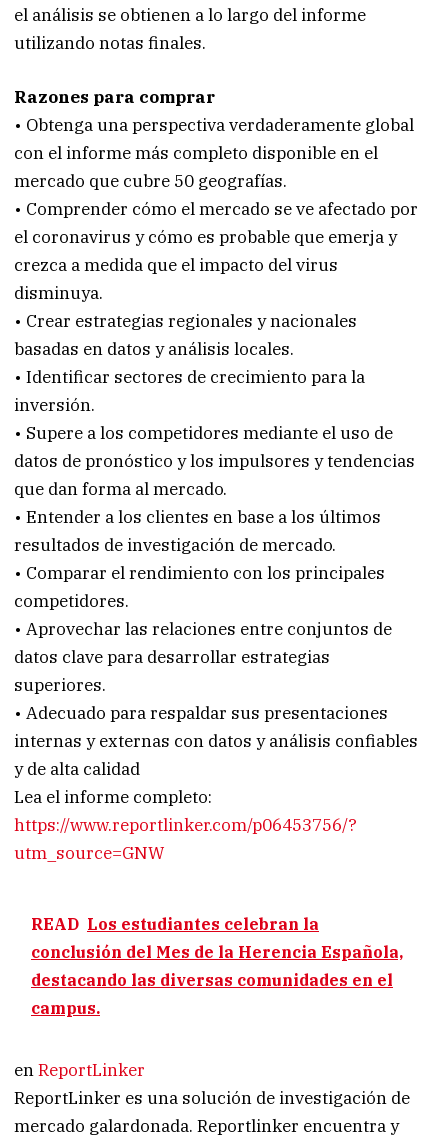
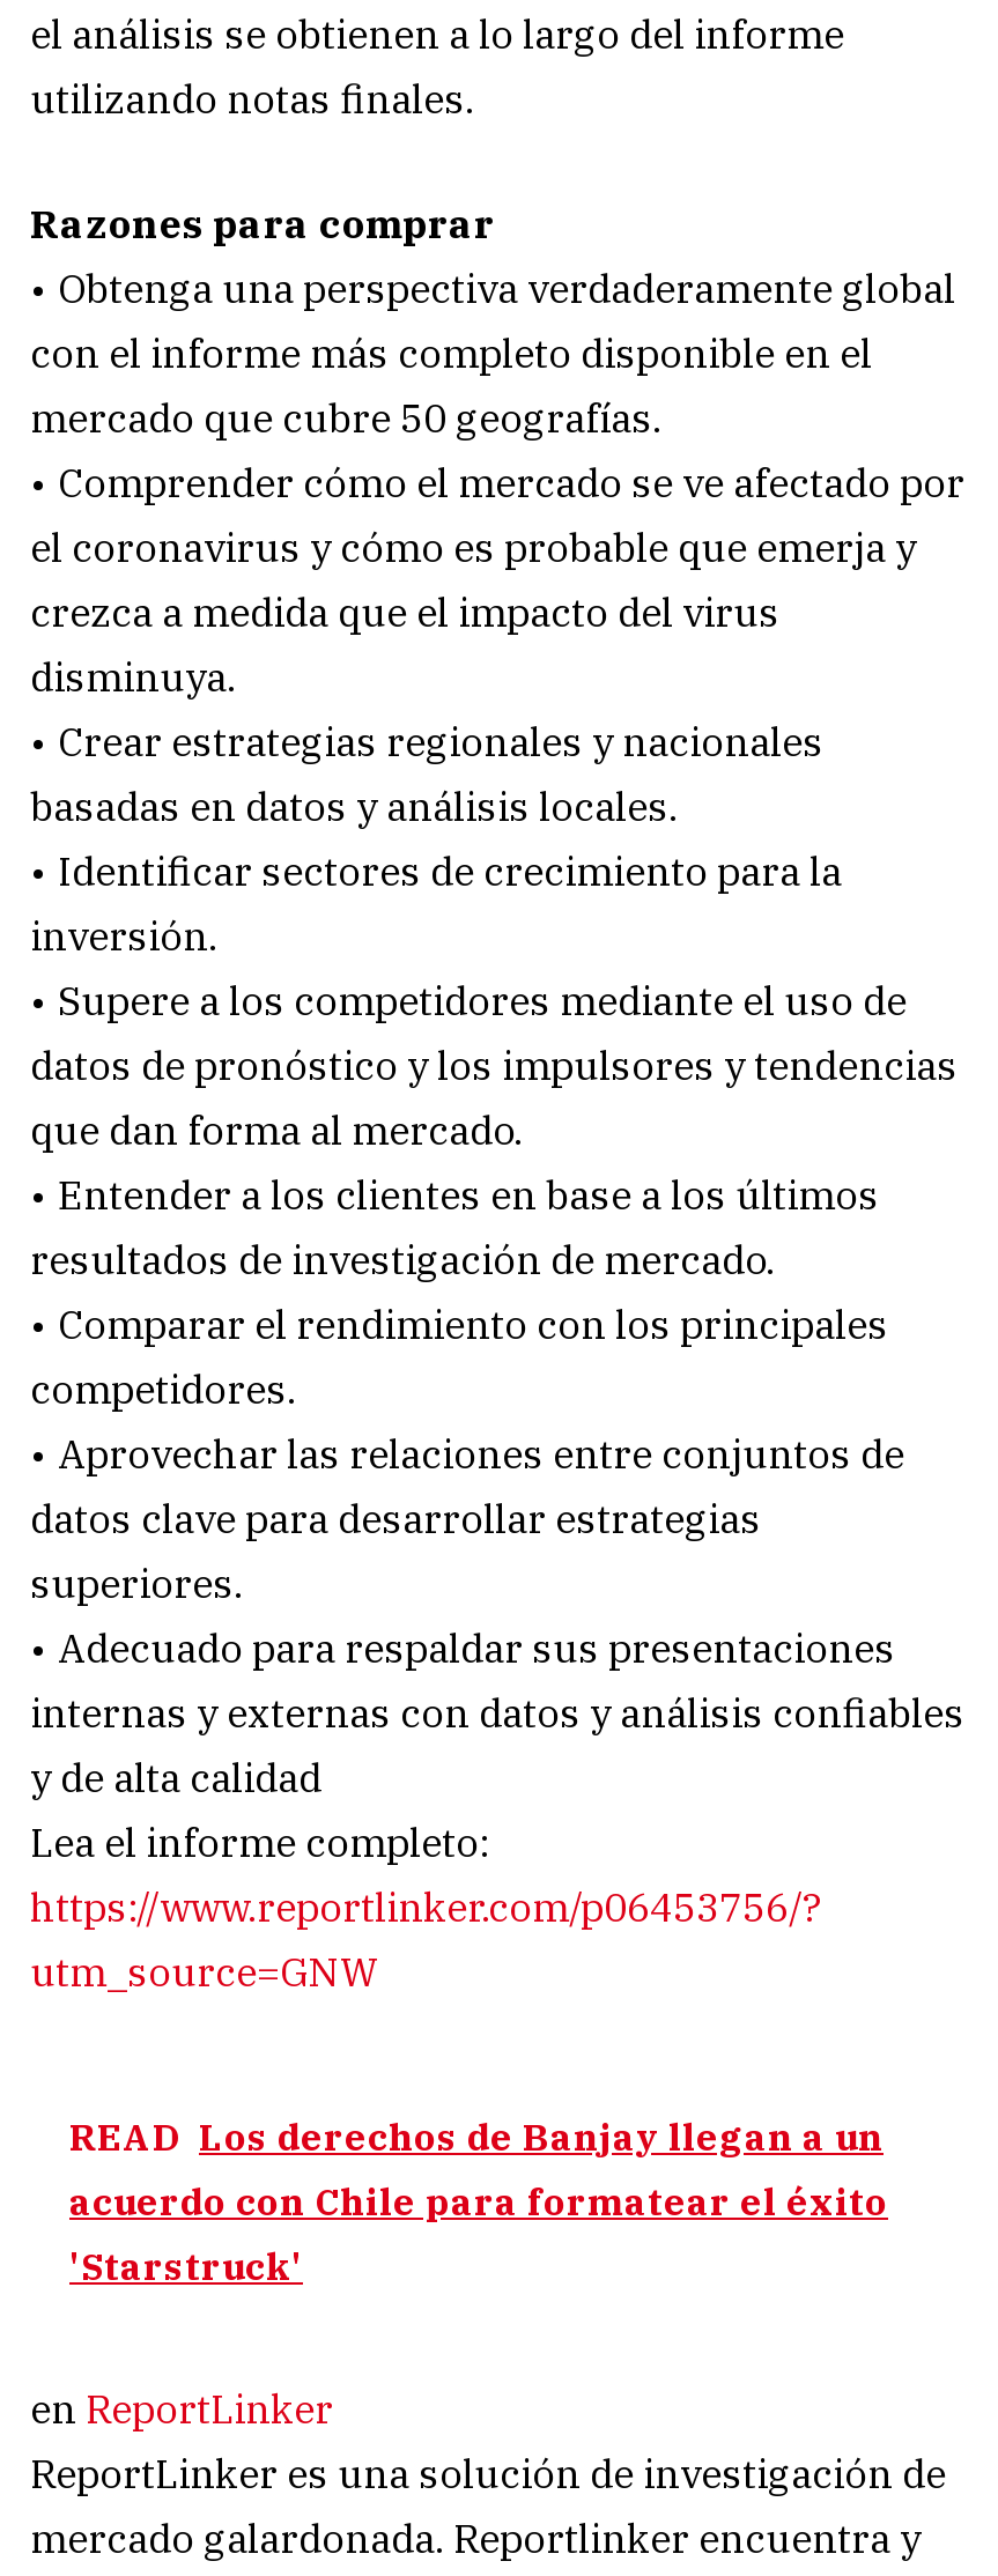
- READ Los estudiantes celebran la
- conclusión del Mes de la Herencia Española,
- destacando las diversas comunidades en el
- campus.
+ READ Los derechos de Banjay llegan a un
+ acuerdo con Chile para formatear el éxito
+ 'Starstruck'
